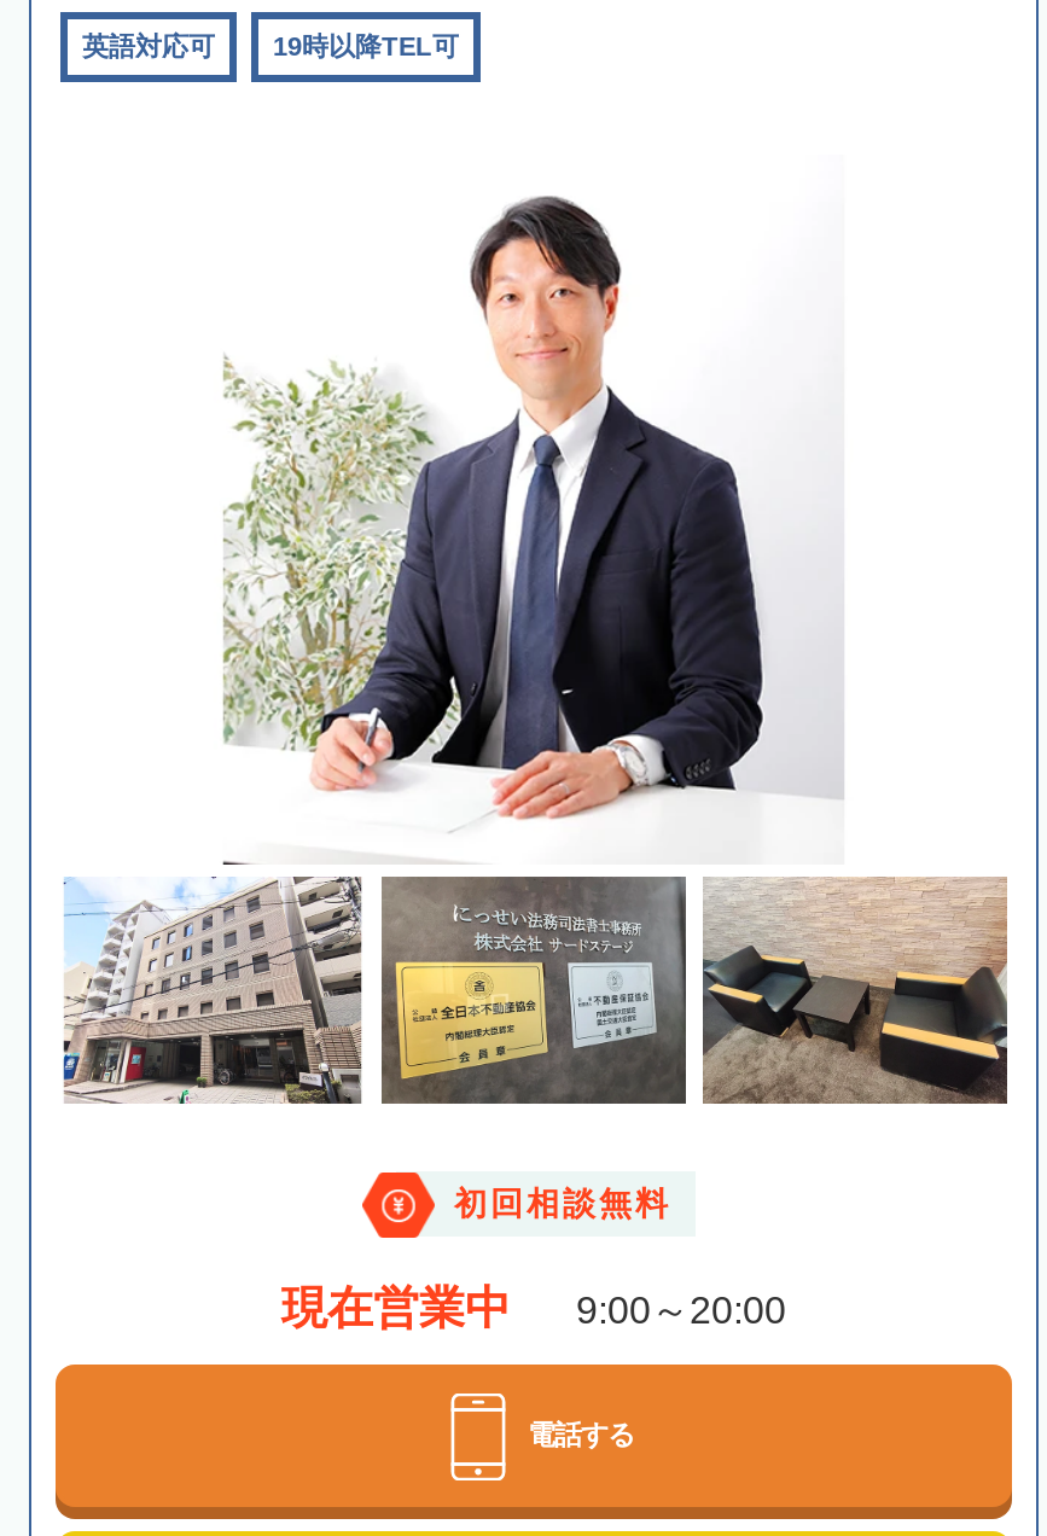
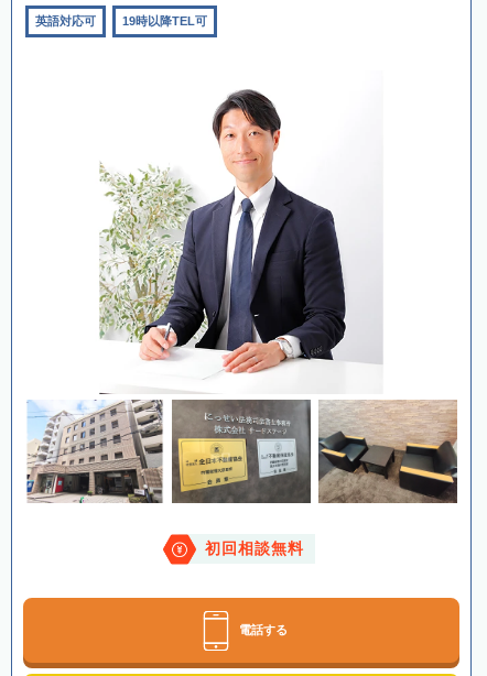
- 現在営業中
- 9:00～20:00
